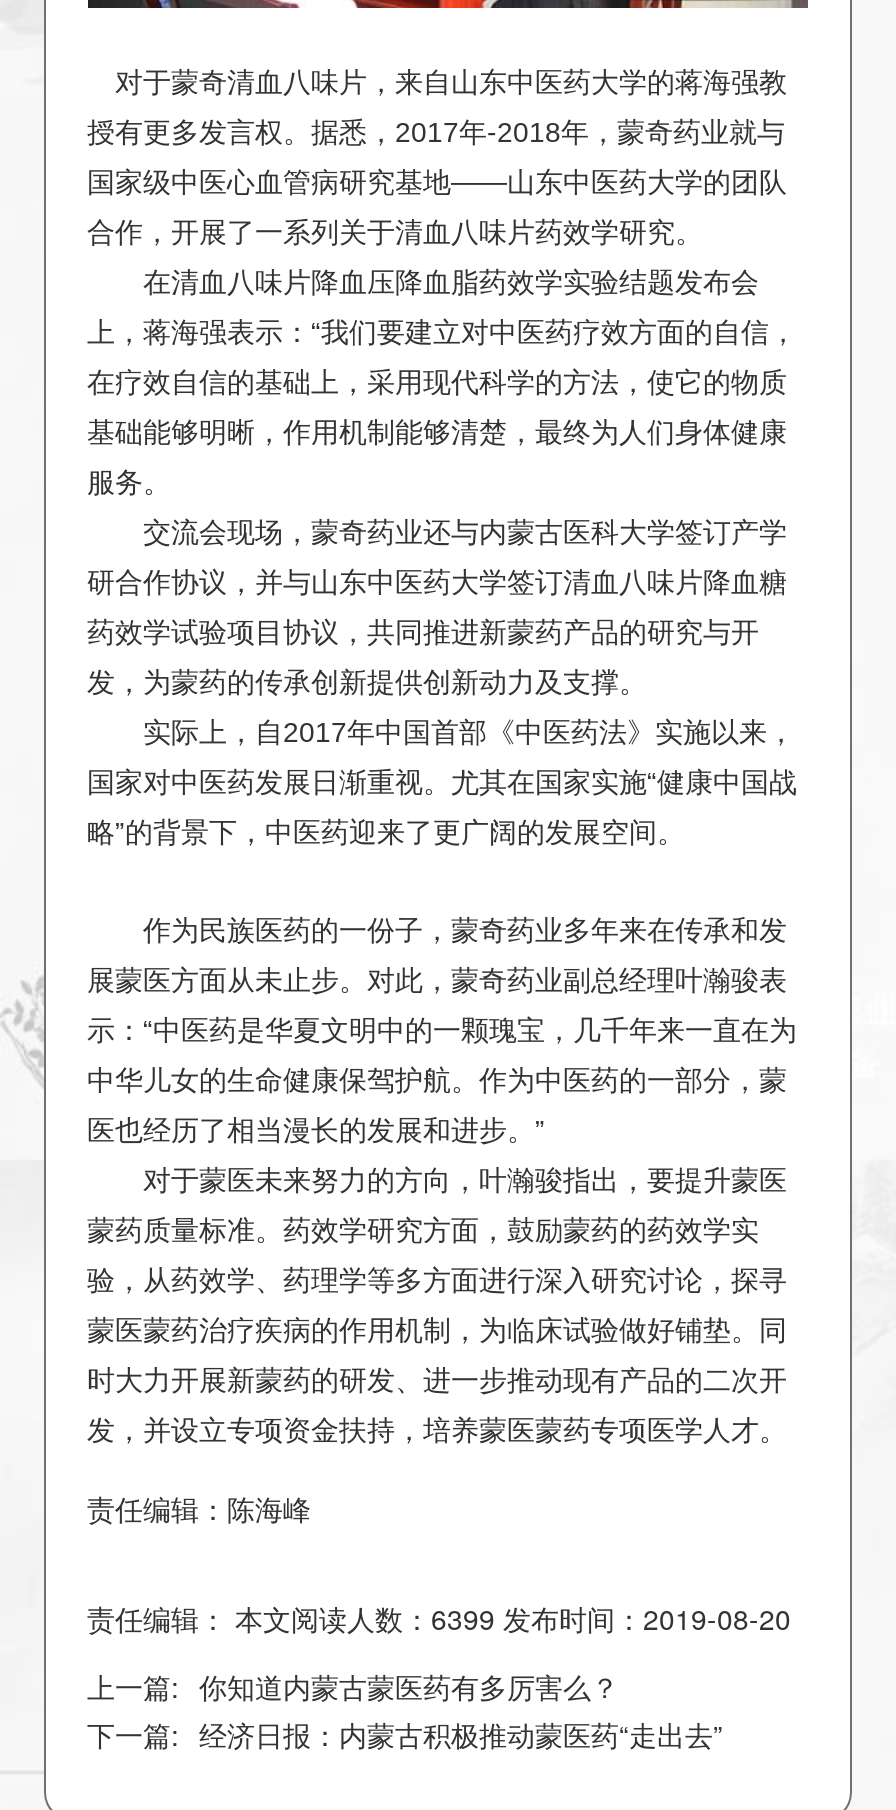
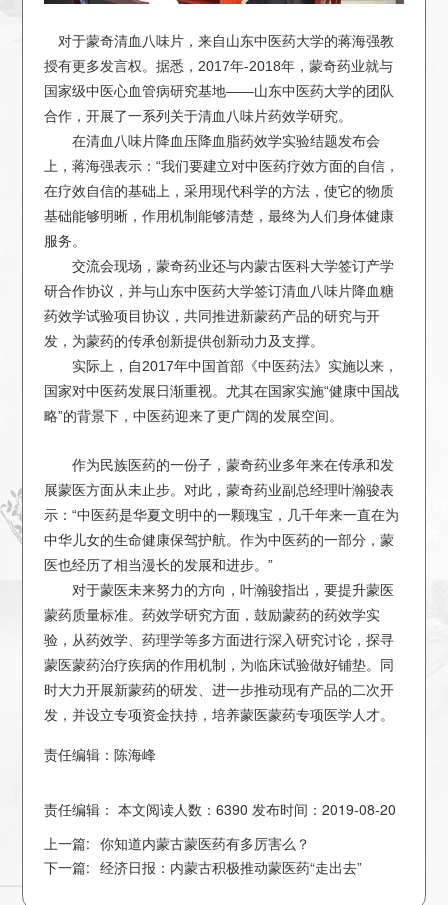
- 责任编辑： 本文阅读人数：6399发布时间：2019-08-20
+ 责任编辑： 本文阅读人数：6390发布时间：2019-08-20
